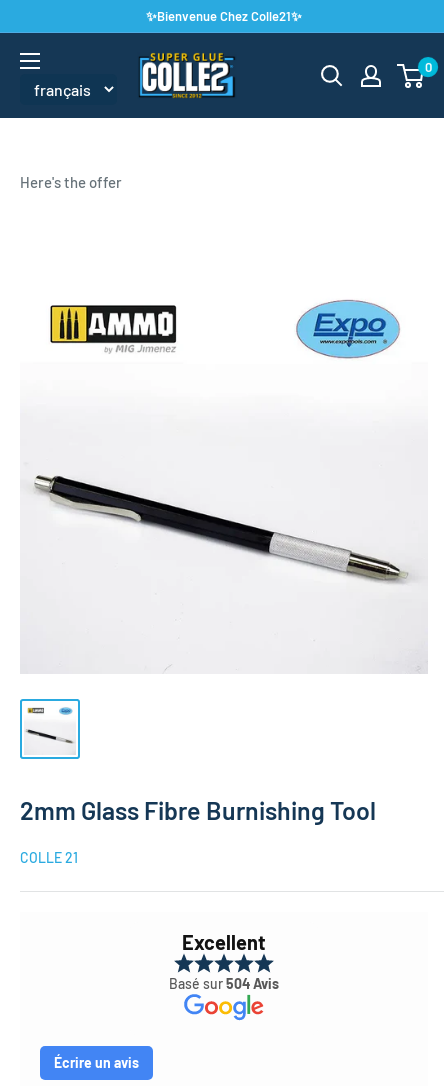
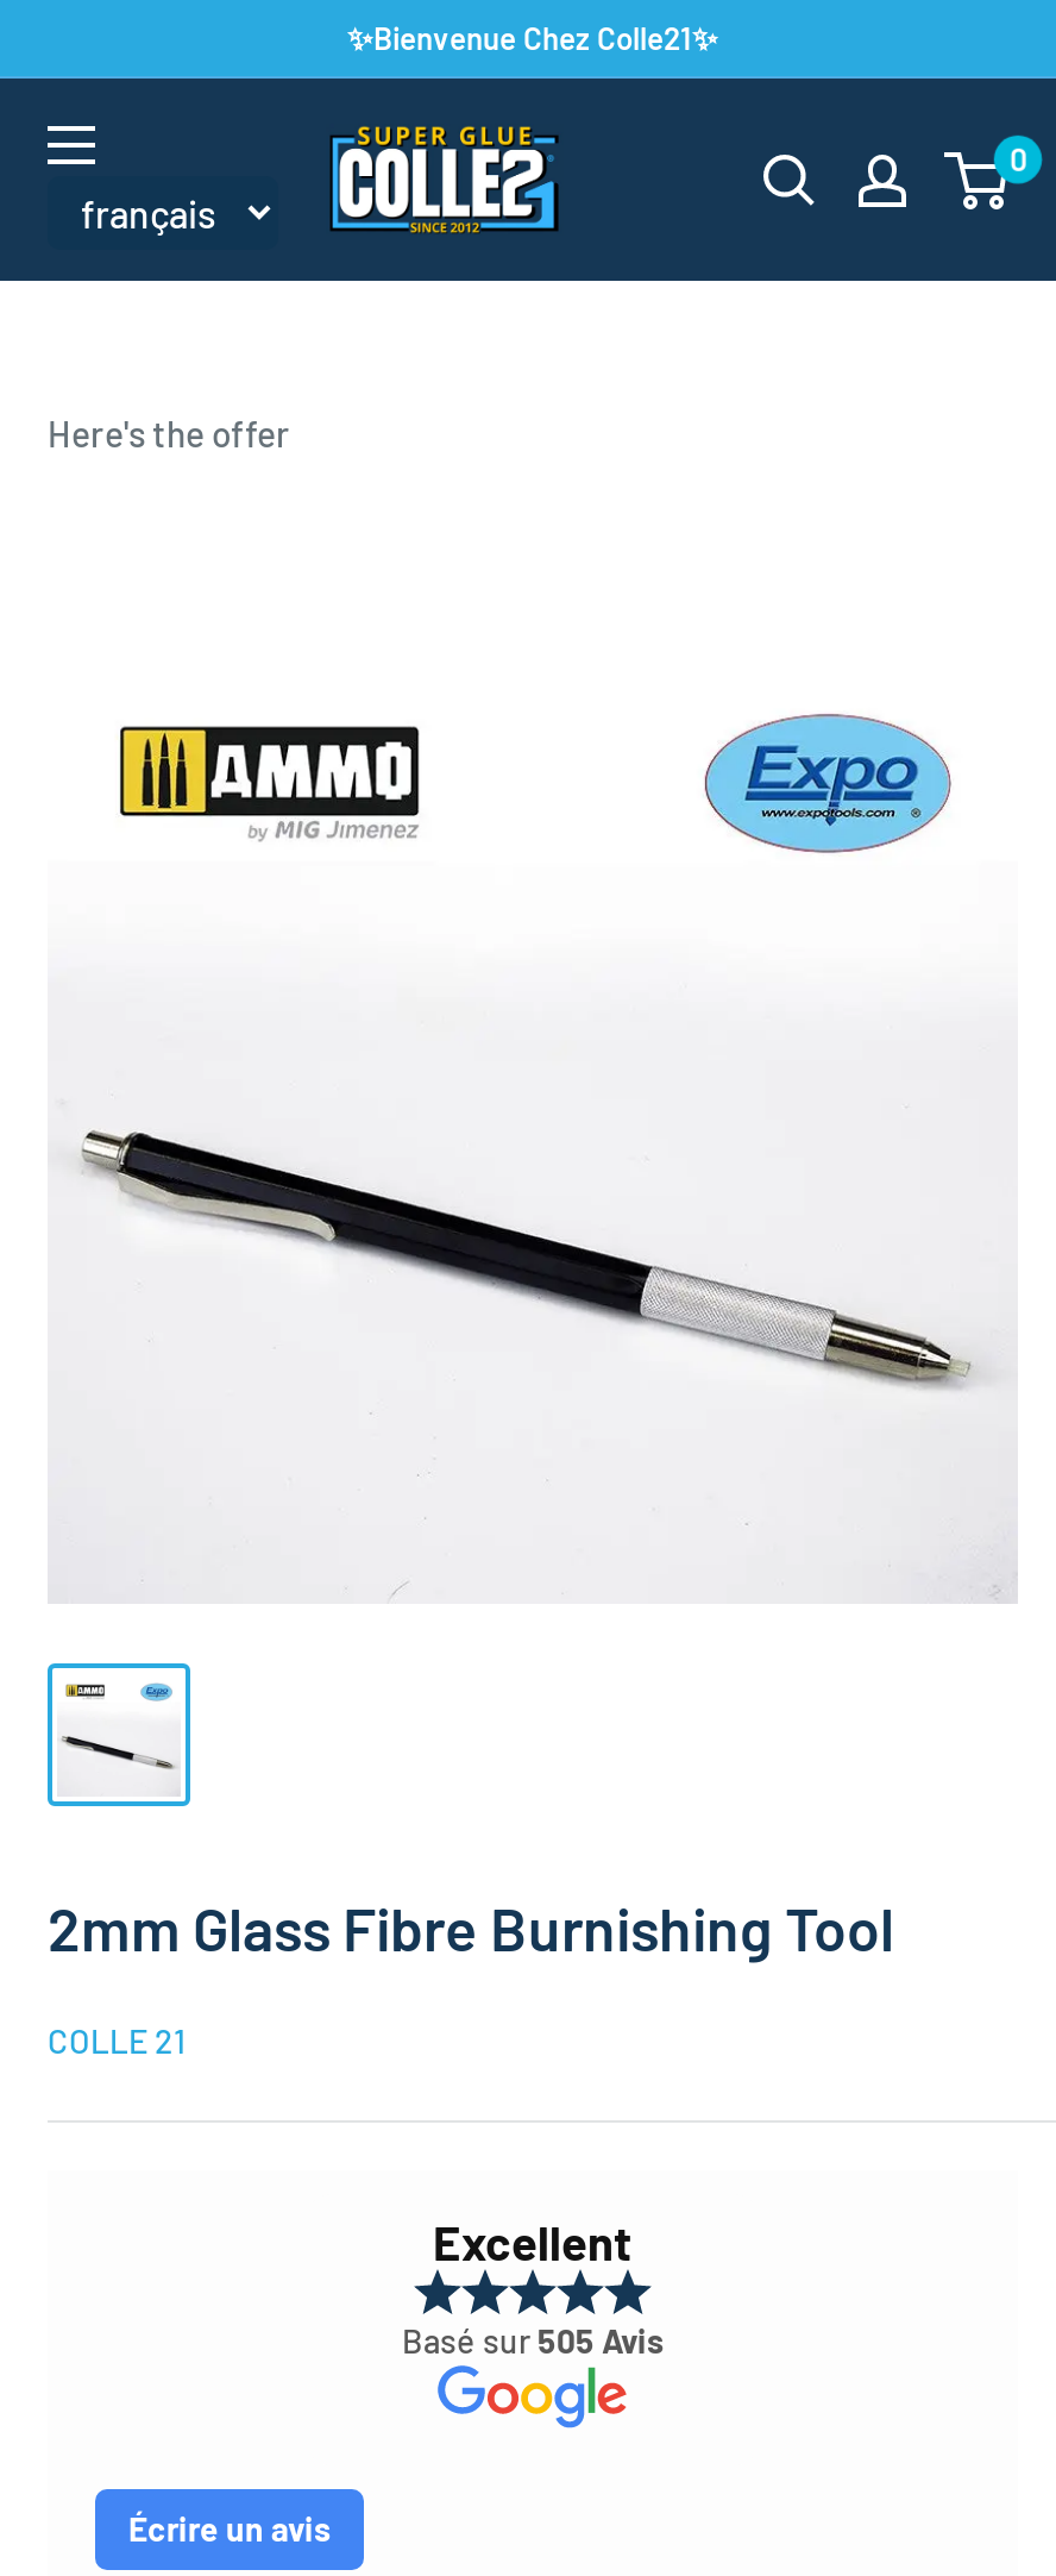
- Basé sur 504 Avis
+ Basé sur 505 Avis
